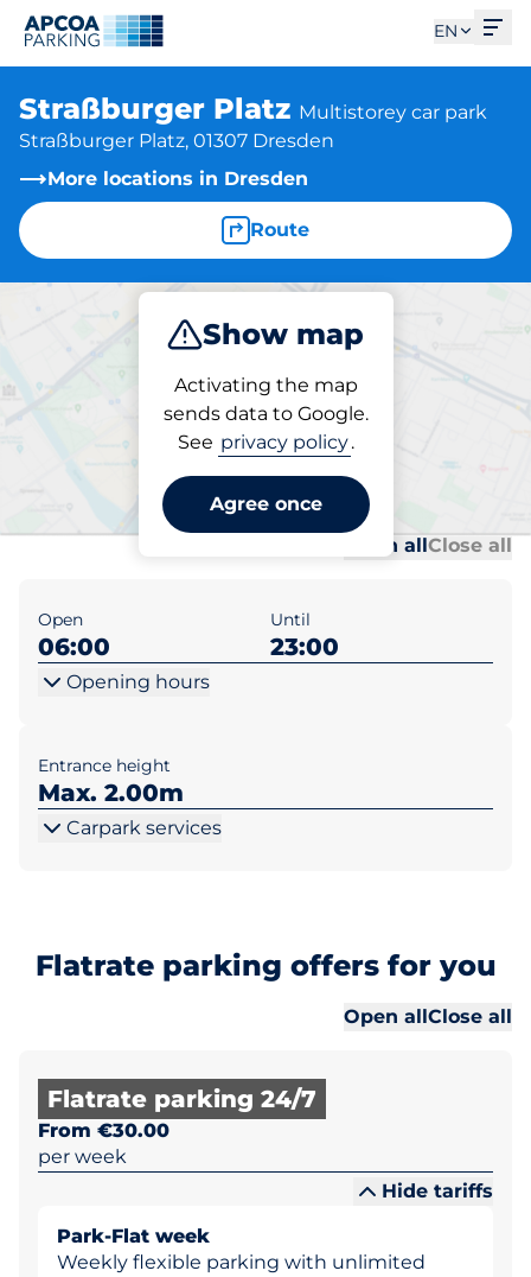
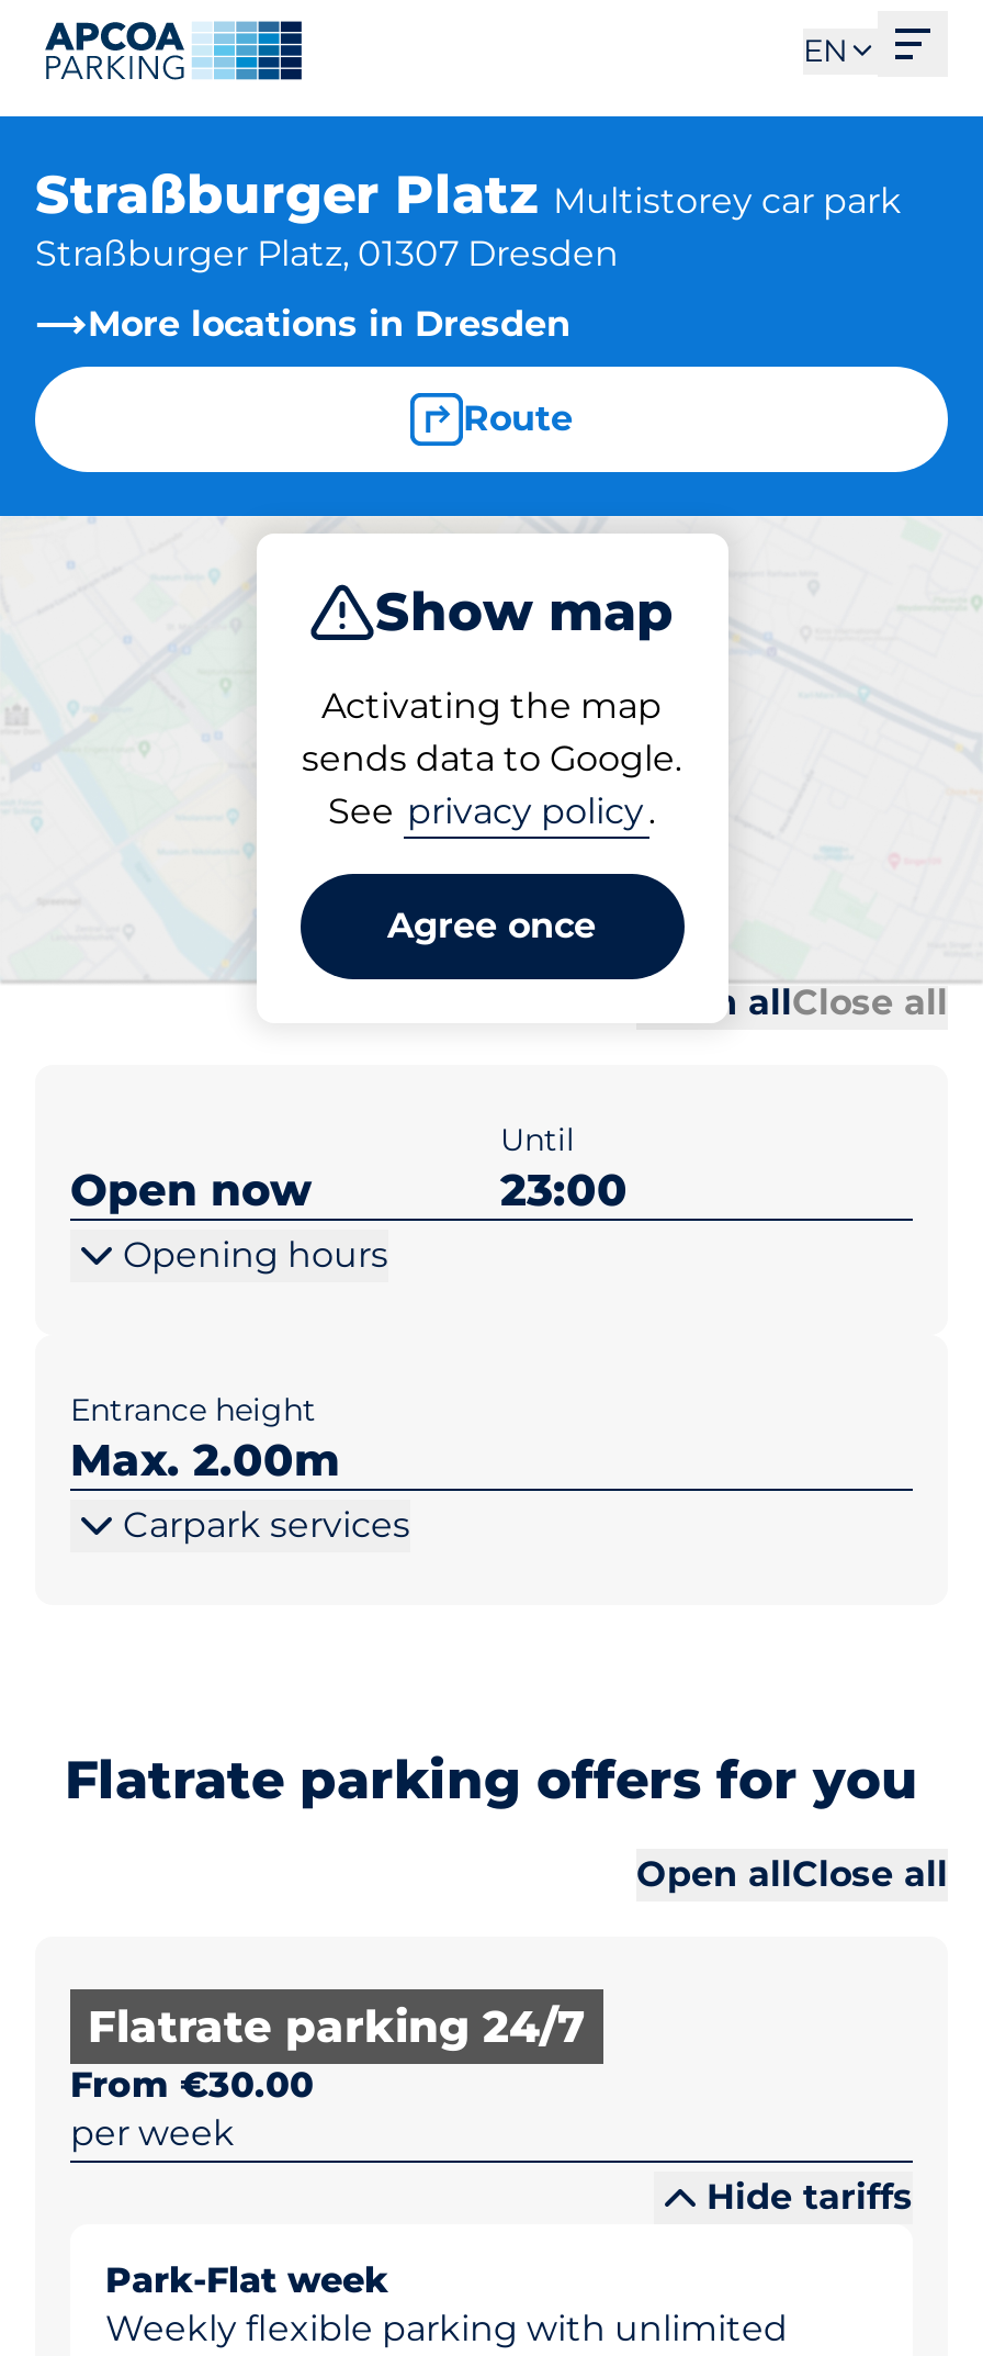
- Open
- 06:00
+ Open now
